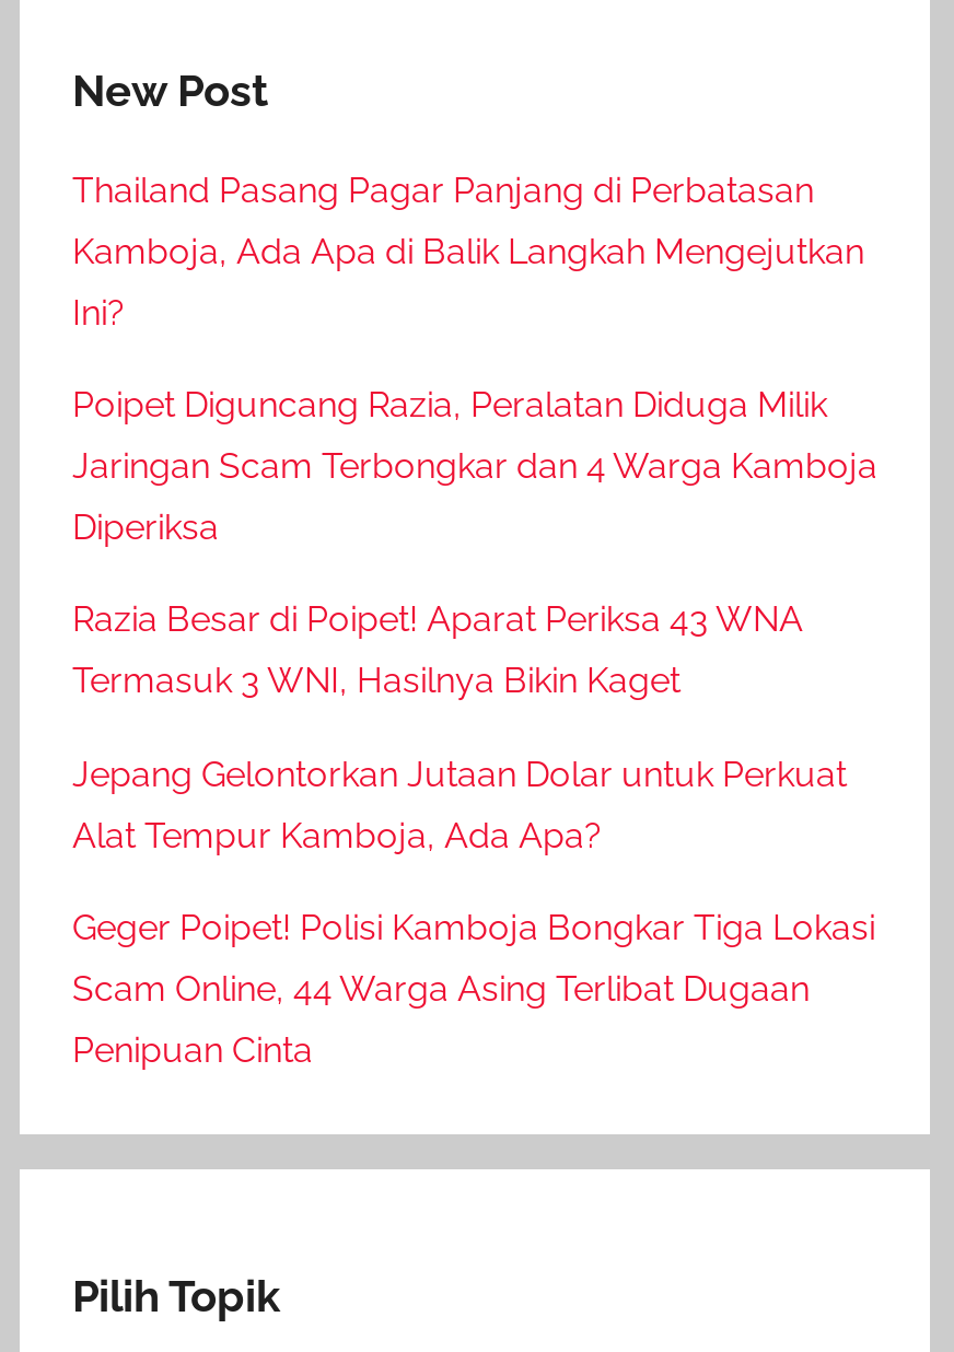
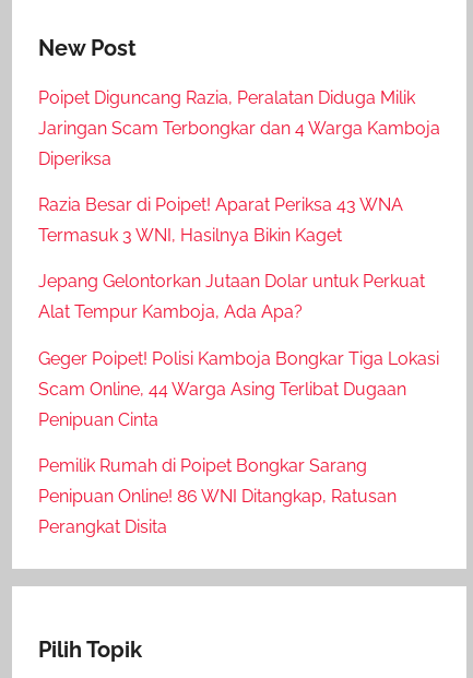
- Thailand Pasang Pagar Panjang di Perbatasan
- Kamboja, Ada Apa di Balik Langkah Mengejutkan
- Ini?

moved up: Poipet Diguncang Razia, Peralatan Diduga Milik | Jaringan Scam Terbongkar dan 4 Warga Kamboja | Diperiksa | ... | Scam Online, 44 Warga Asing Terlibat Dugaan | Penipuan Cinta

+ Pemilik Rumah di Poipet Bongkar Sarang
+ Penipuan Online! 86 WNI Ditangkap, Ratusan
+ Perangkat Disita
